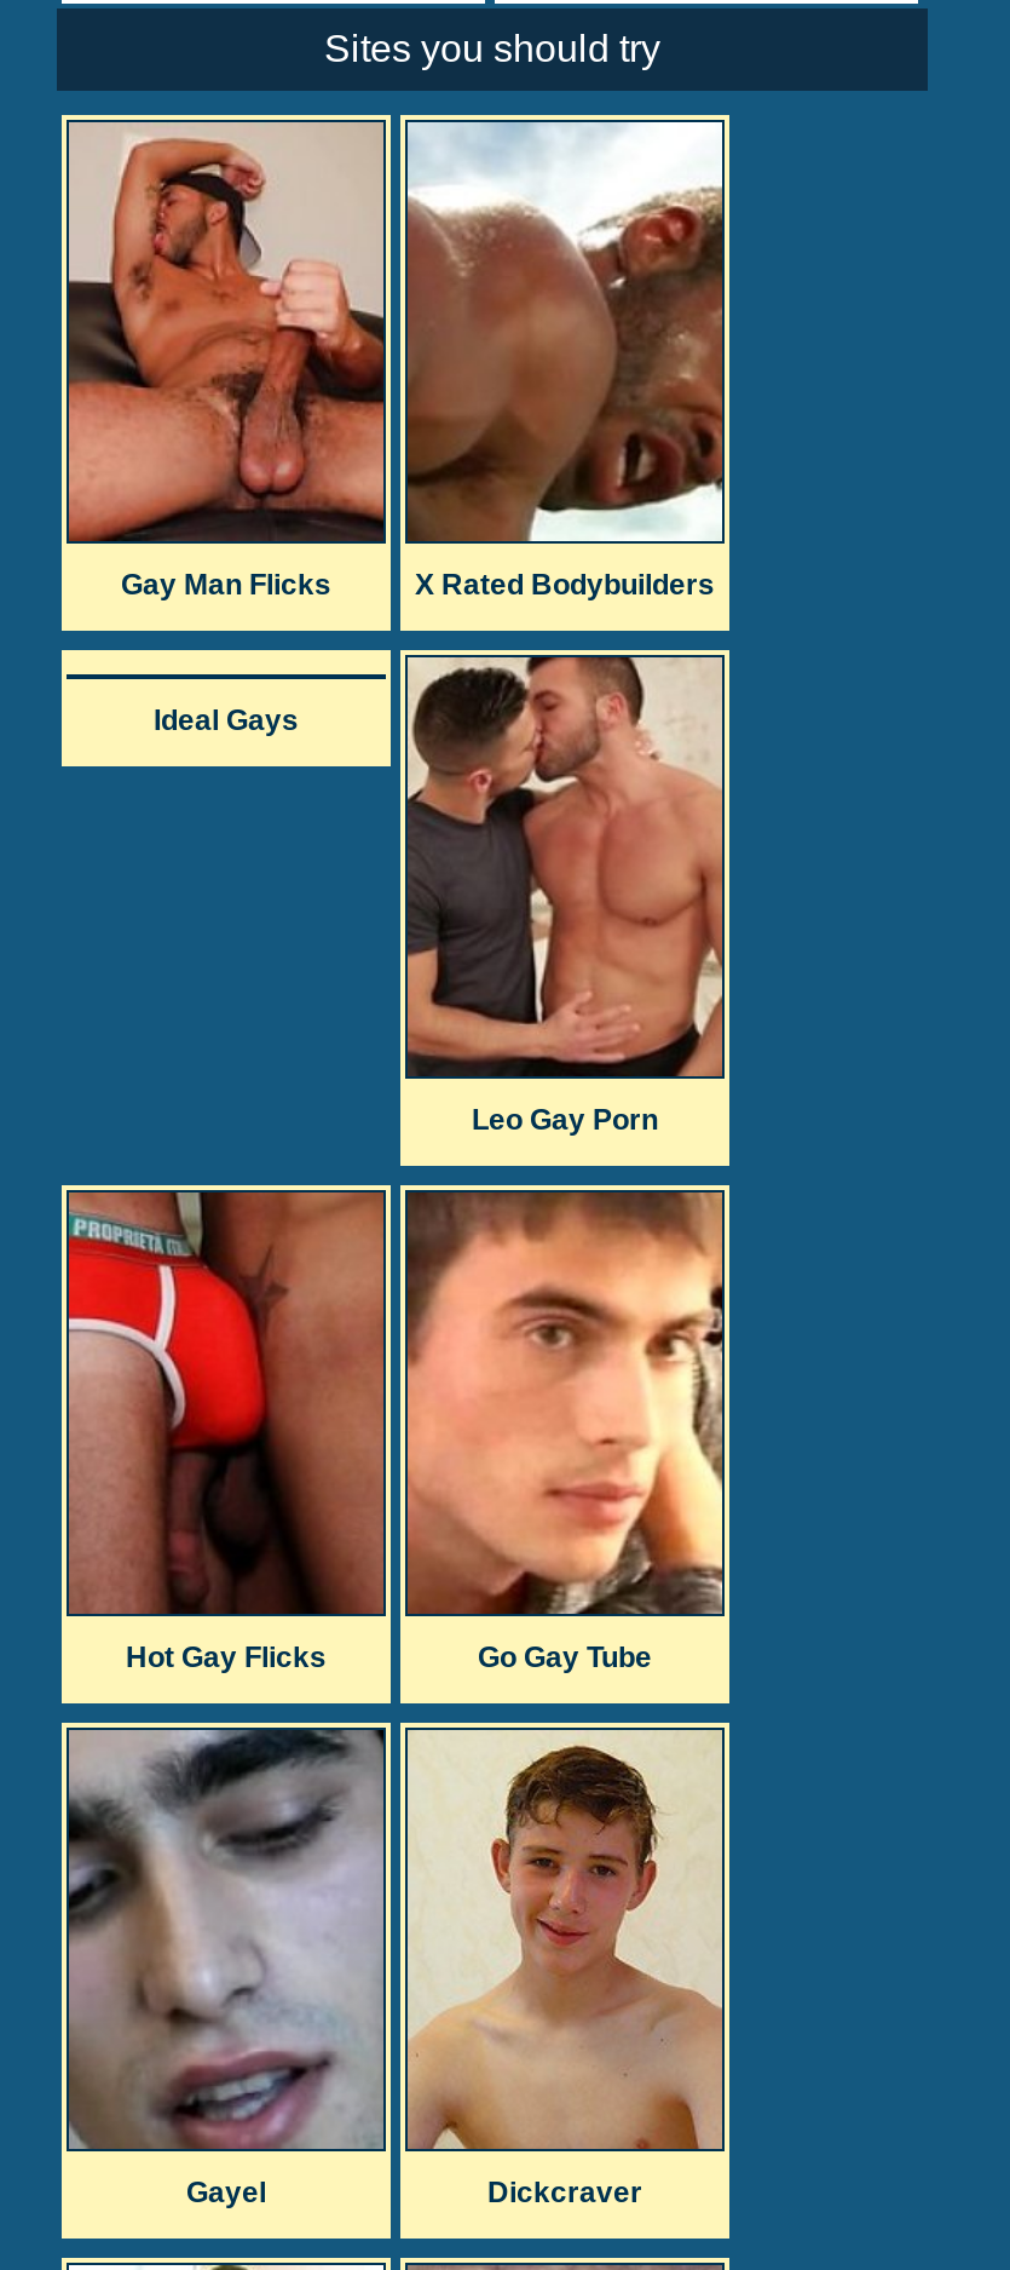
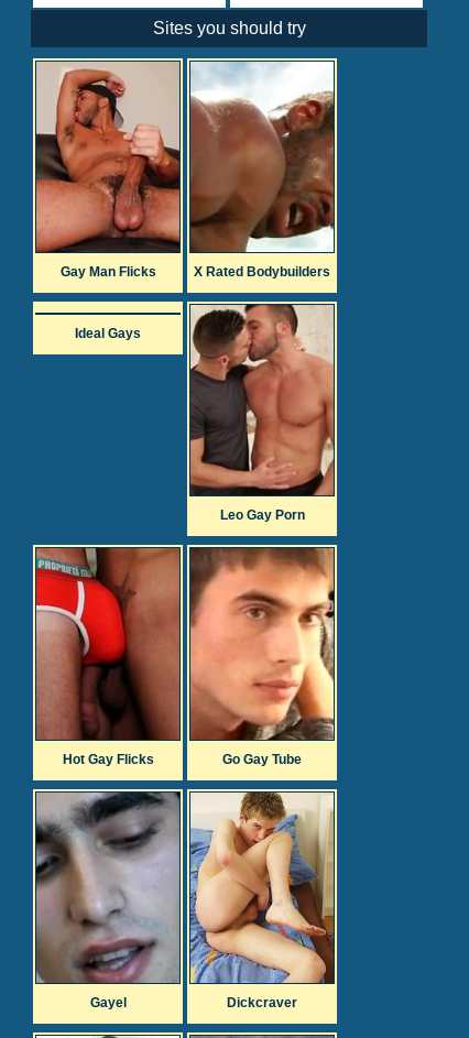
- [image]
+ [image]
